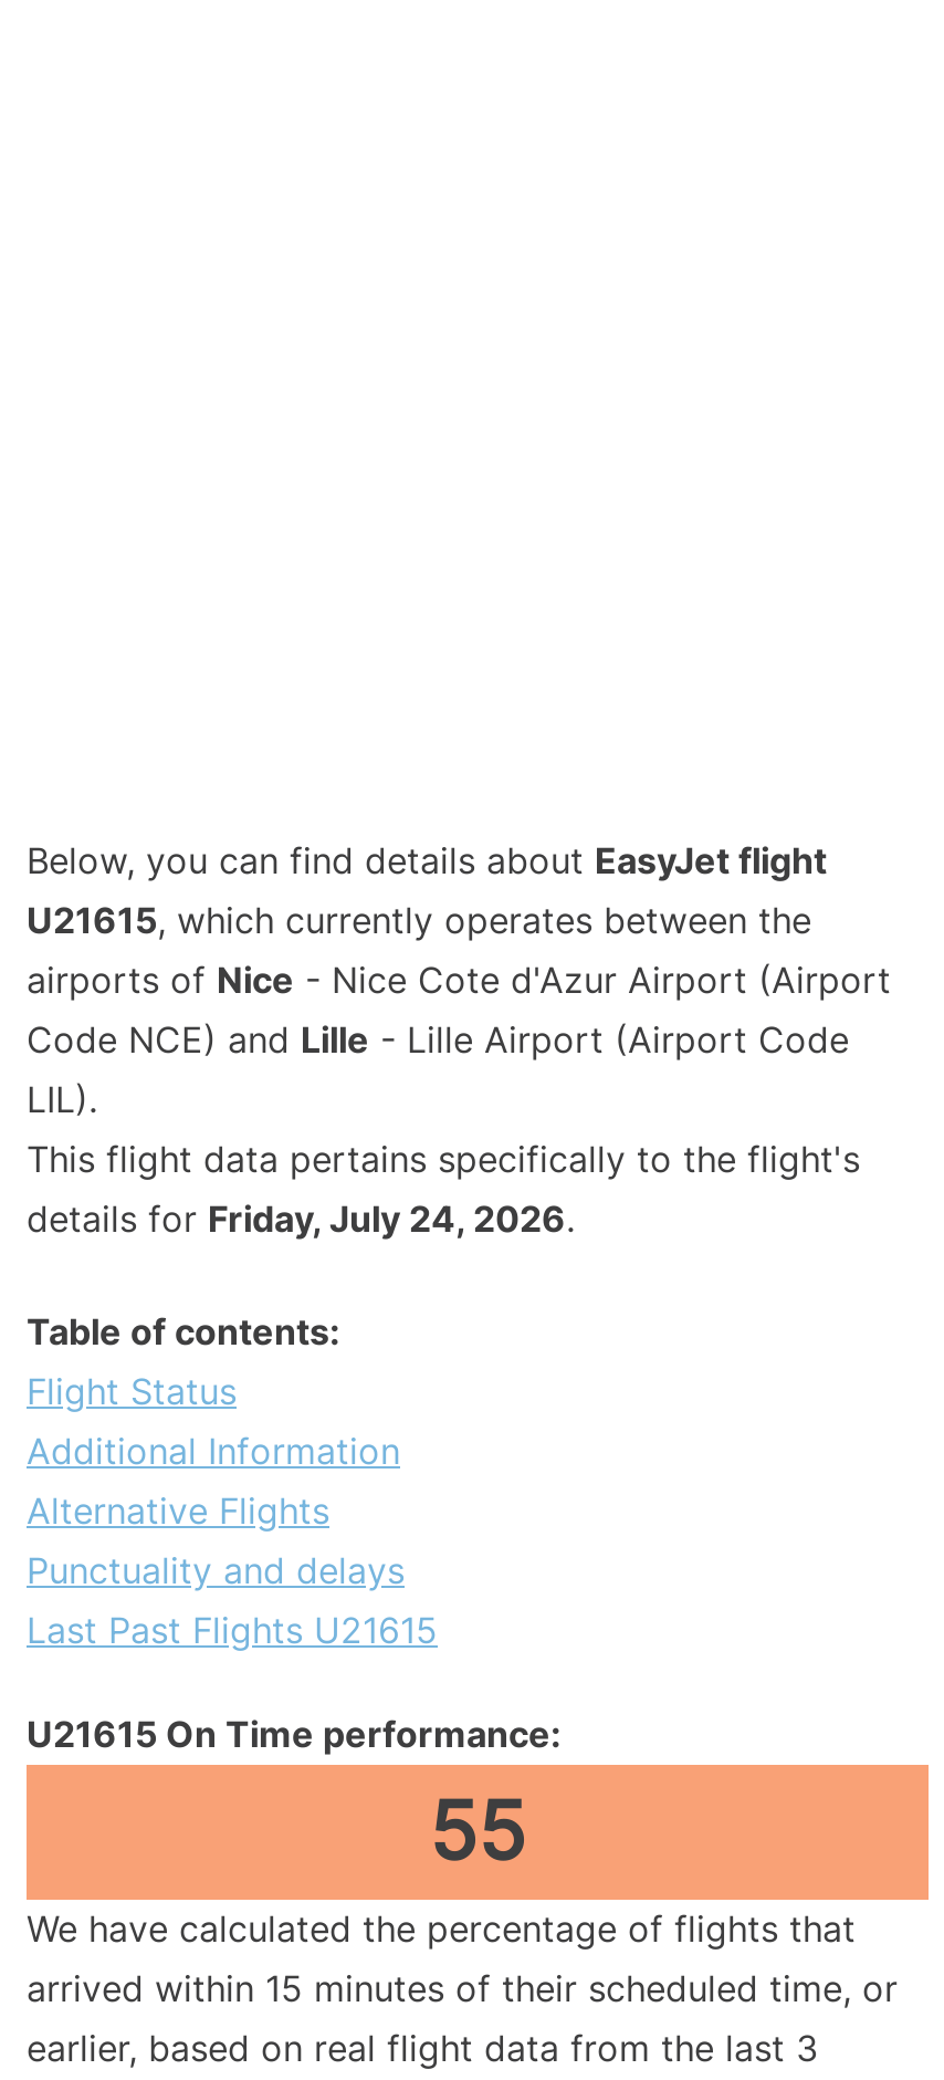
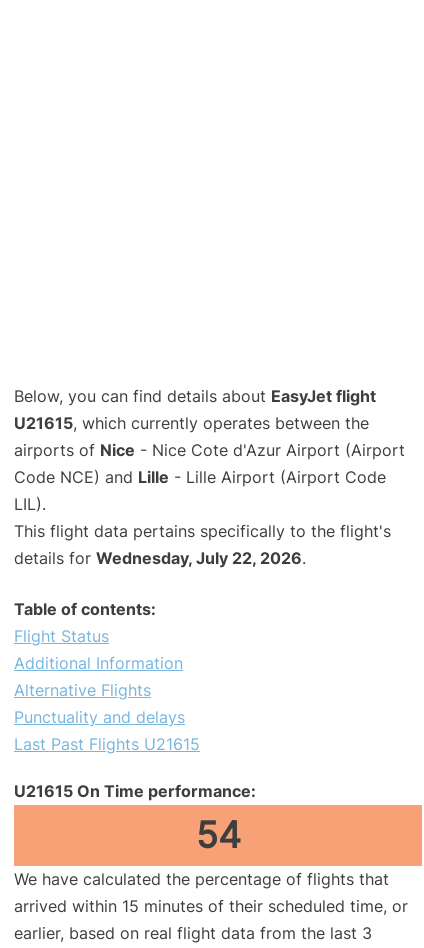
- details for Friday, July 24, 2026.
+ details for Wednesday, July 22, 2026.

- 55
+ 54
